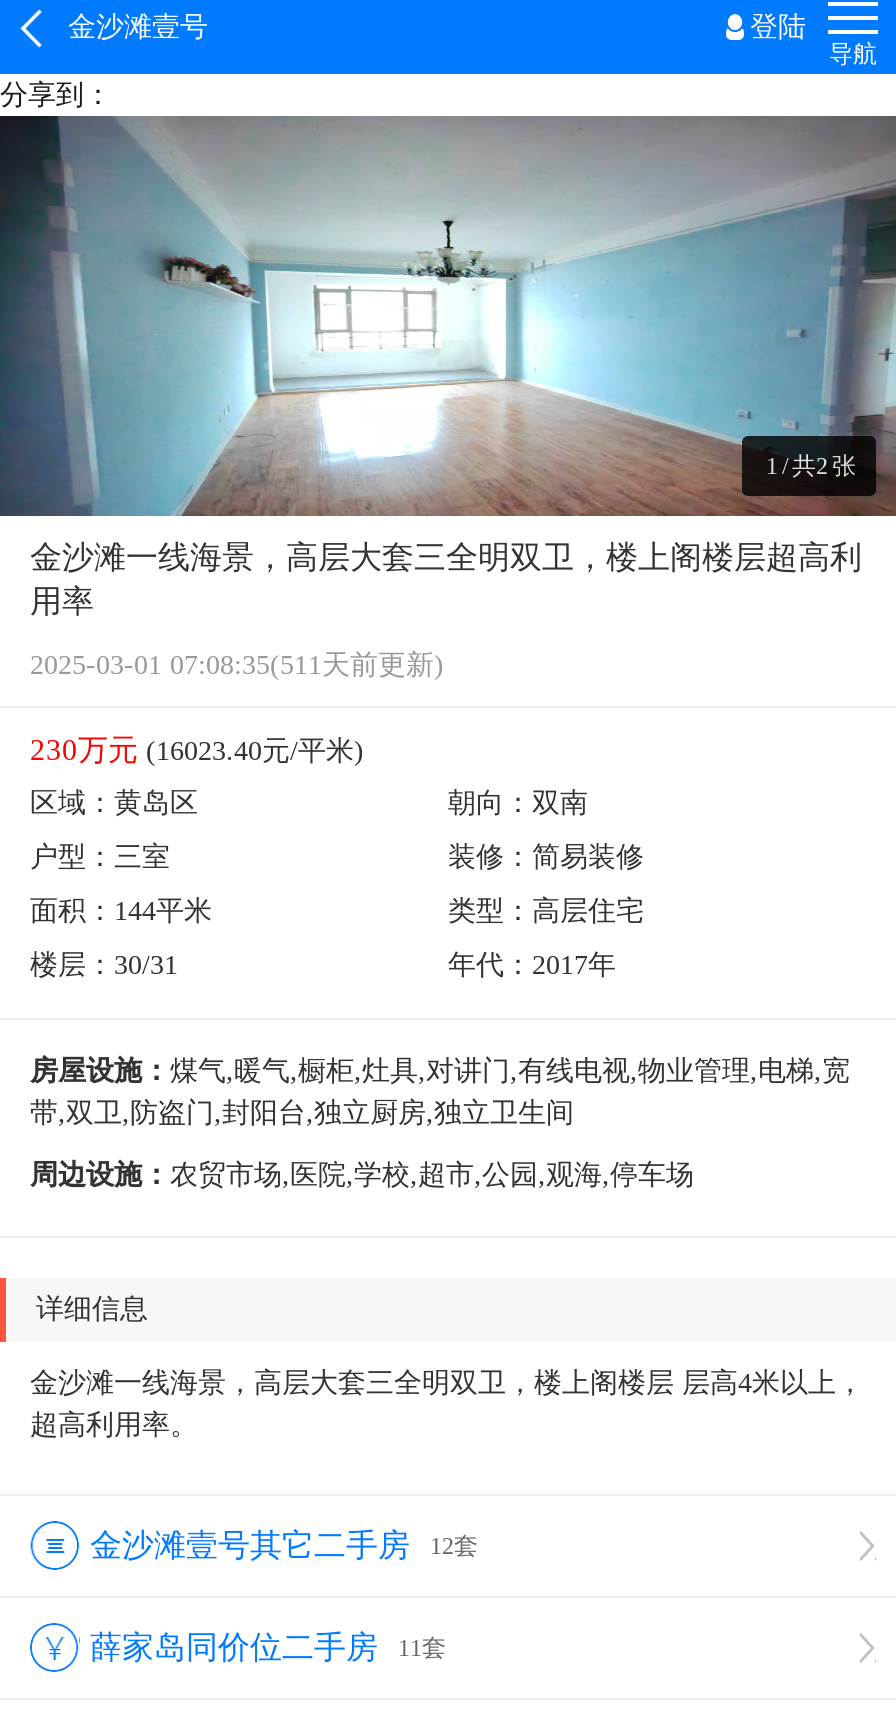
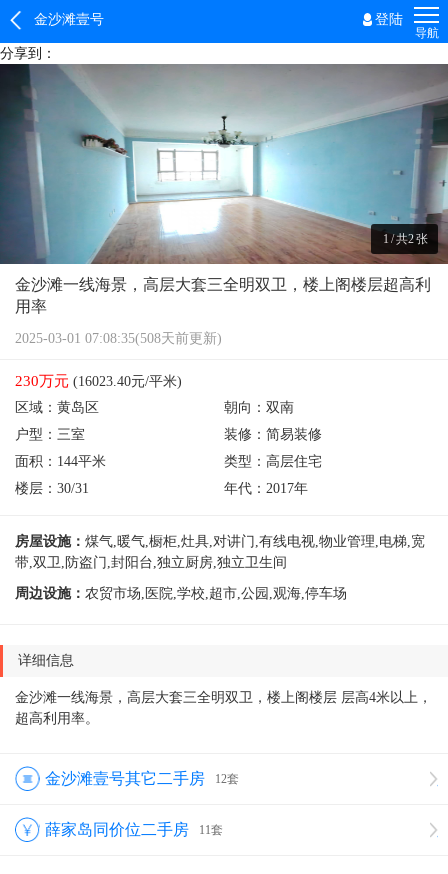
- 2025-03-01 07:08:35(511天前更新)
+ 2025-03-01 07:08:35(508天前更新)
